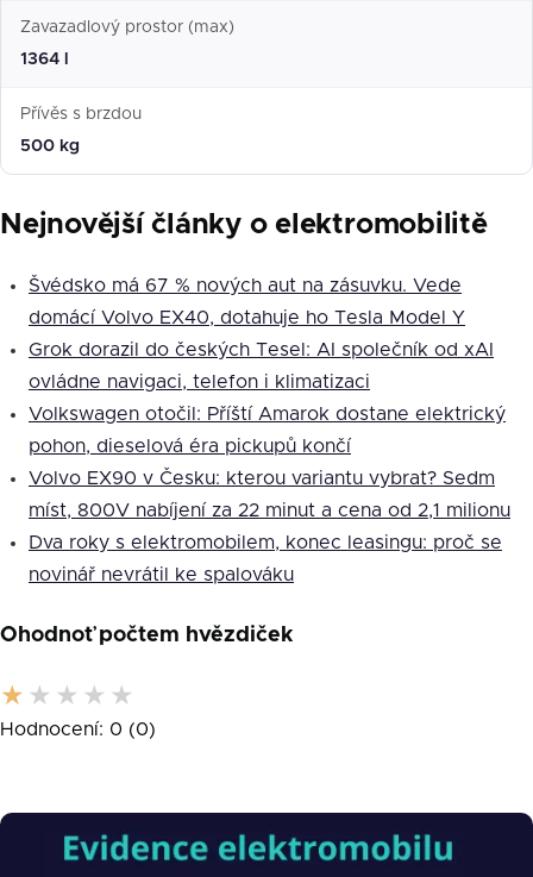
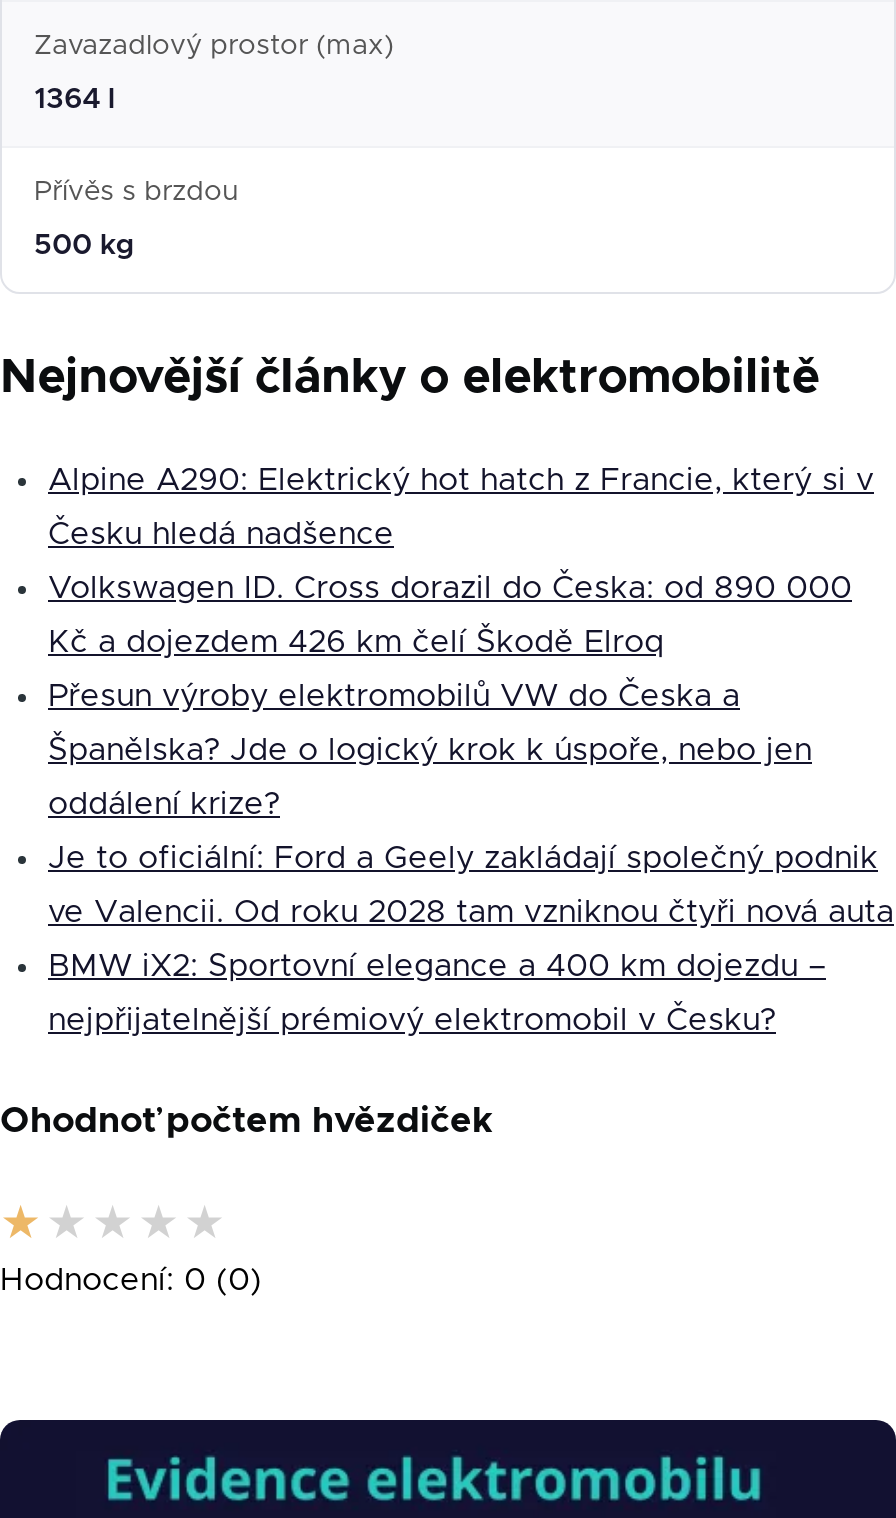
- Švédsko má 67 % nových aut na zásuvku. Vede
- domácí Volvo EX40, dotahuje ho Tesla Model Y
- Grok dorazil do českých Tesel: AI společník od xAI
- ovládne navigaci, telefon i klimatizaci
- Volkswagen otočil: Příští Amarok dostane elektrický
- pohon, dieselová éra pickupů končí
- Volvo EX90 v Česku: kterou variantu vybrat? Sedm
- míst, 800V nabíjení za 22 minut a cena od 2,1 milionu
- Dva roky s elektromobilem, konec leasingu: proč se
- novinář nevrátil ke spalováku
+ Alpine A290: Elektrický hot hatch z Francie, který si v
+ Česku hledá nadšence
+ Volkswagen ID. Cross dorazil do Česka: od 890 000
+ Kč a dojezdem 426 km čelí Škodě Elroq
+ Přesun výroby elektromobilů VW do Česka a
+ Španělska? Jde o logický krok k úspoře, nebo jen
+ oddálení krize?
+ Je to oficiální: Ford a Geely zakládají společný podnik
+ ve Valencii. Od roku 2028 tam vzniknou čtyři nová auta
+ BMW iX2: Sportovní elegance a 400 km dojezdu –
+ nejpřijatelnější prémiový elektromobil v Česku?
